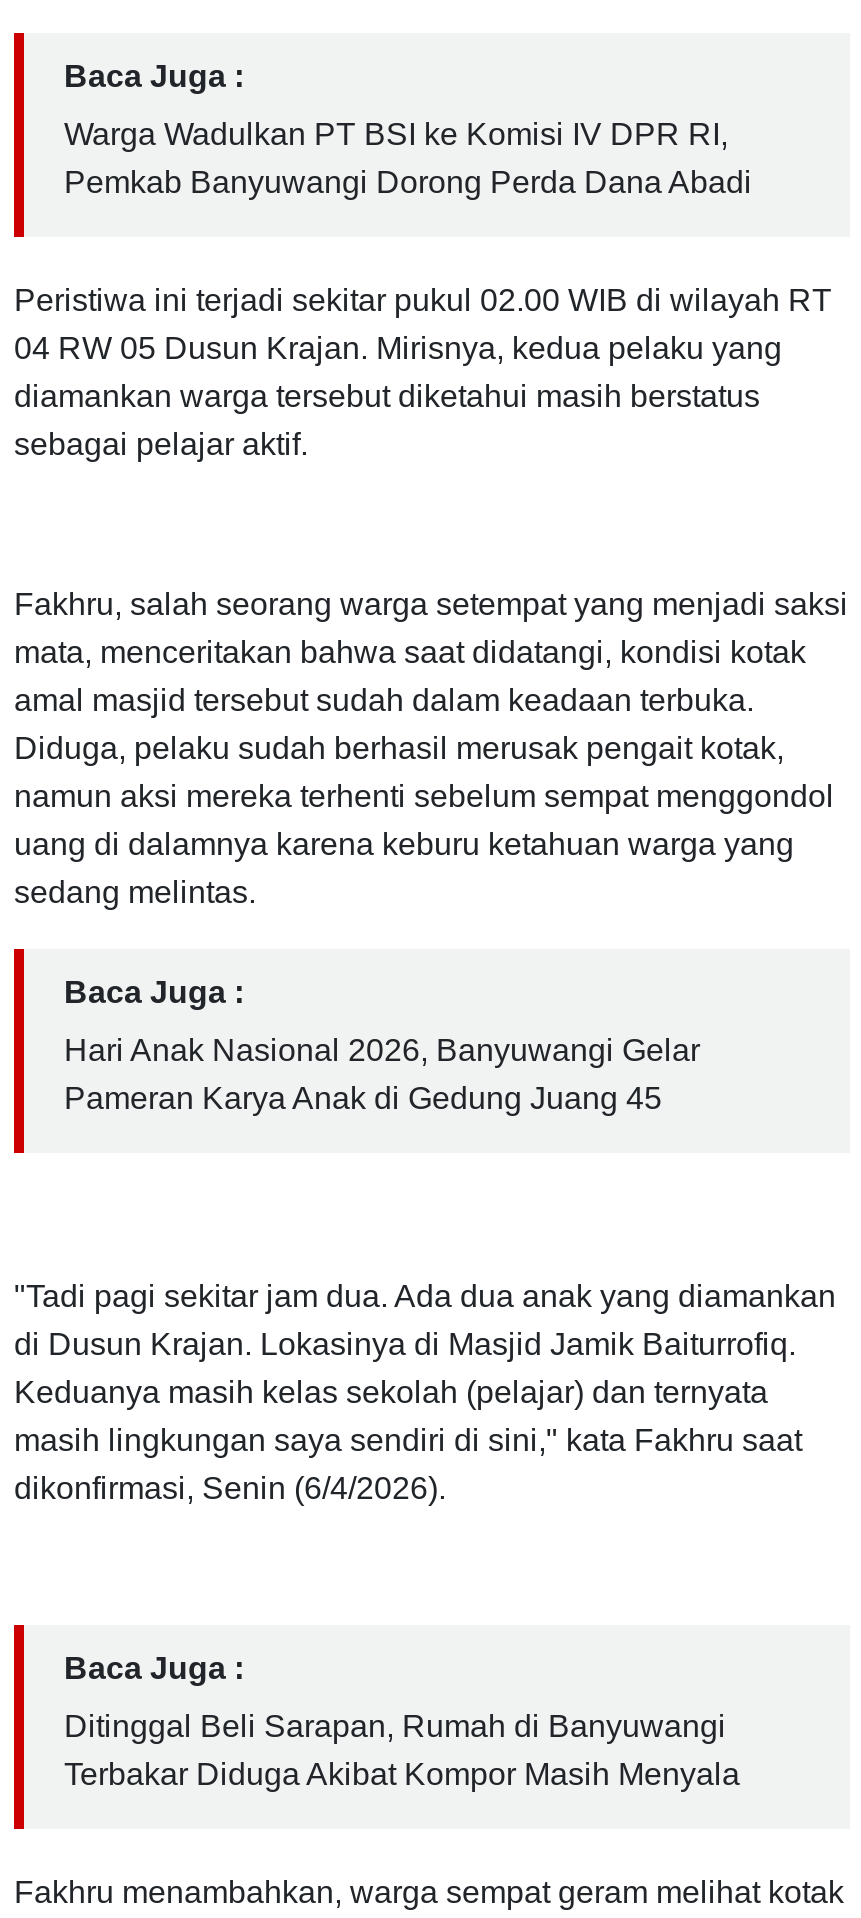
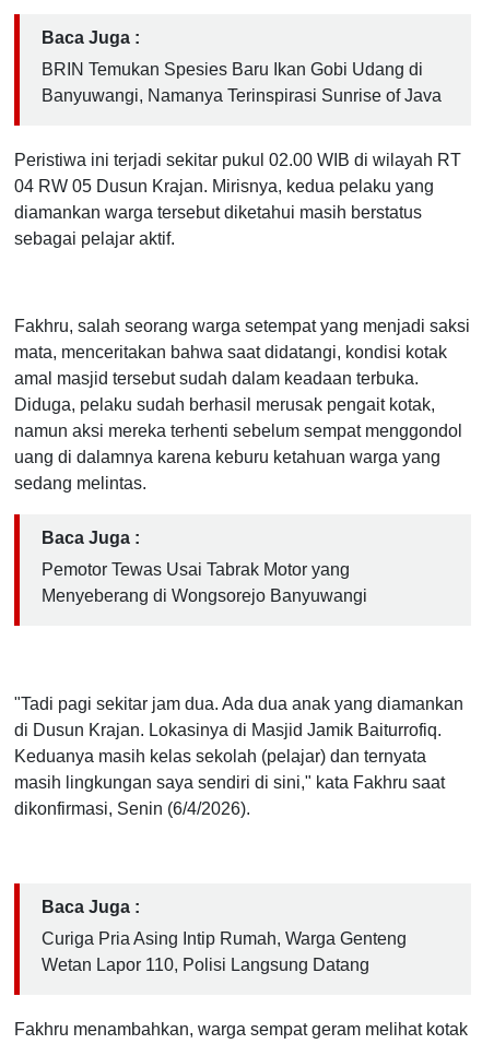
- Warga Wadulkan PT BSI ke Komisi IV DPR RI,
- Pemkab Banyuwangi Dorong Perda Dana Abadi
+ BRIN Temukan Spesies Baru Ikan Gobi Udang di
+ Banyuwangi, Namanya Terinspirasi Sunrise of Java

- Hari Anak Nasional 2026, Banyuwangi Gelar
- Pameran Karya Anak di Gedung Juang 45
+ Pemotor Tewas Usai Tabrak Motor yang
+ Menyeberang di Wongsorejo Banyuwangi

- Ditinggal Beli Sarapan, Rumah di Banyuwangi
- Terbakar Diduga Akibat Kompor Masih Menyala
+ Curiga Pria Asing Intip Rumah, Warga Genteng
+ Wetan Lapor 110, Polisi Langsung Datang
